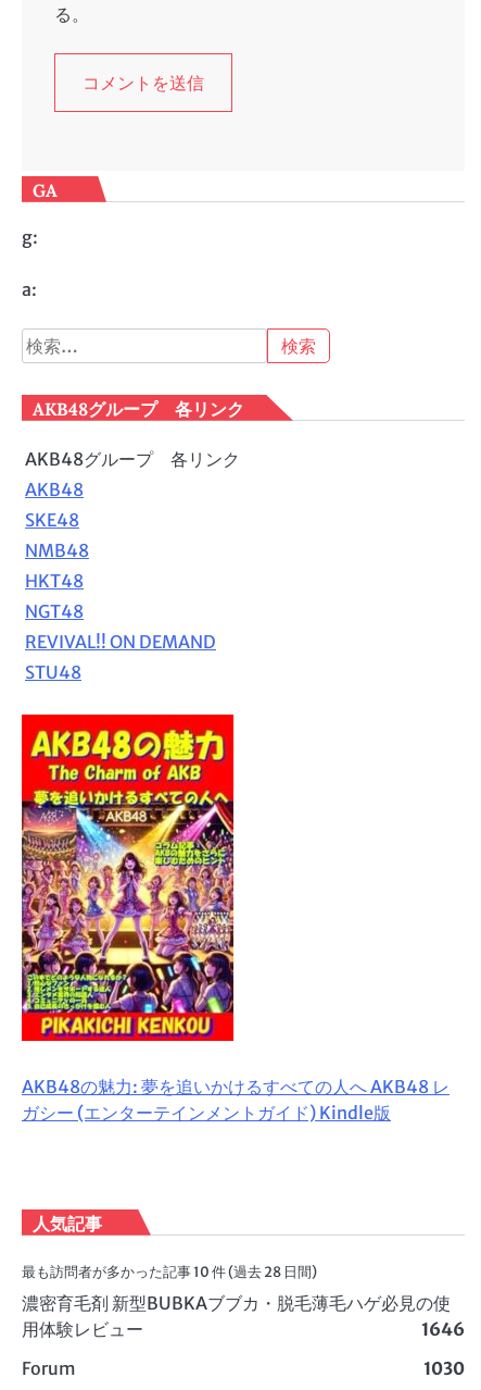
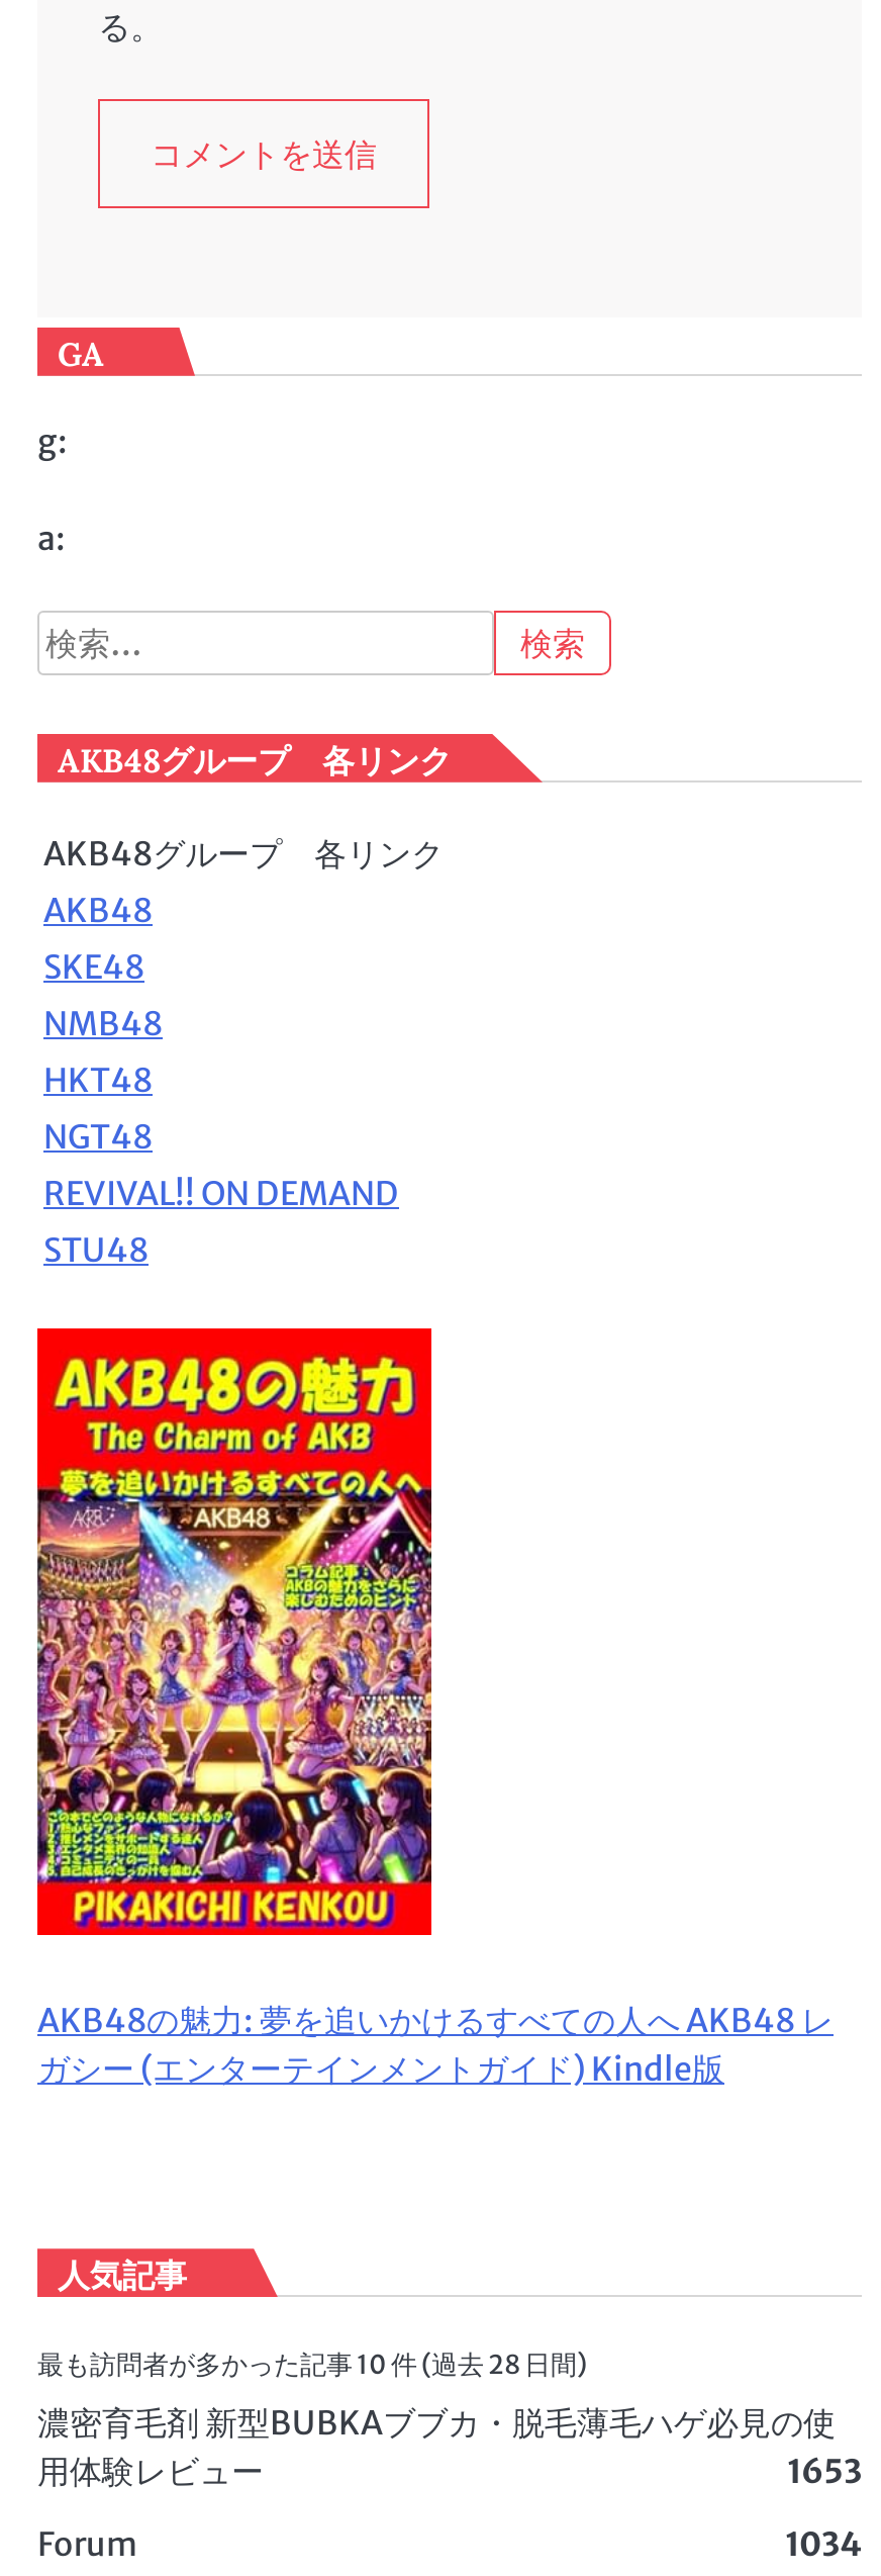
- 1646
+ 1653

- 1030
+ 1034
